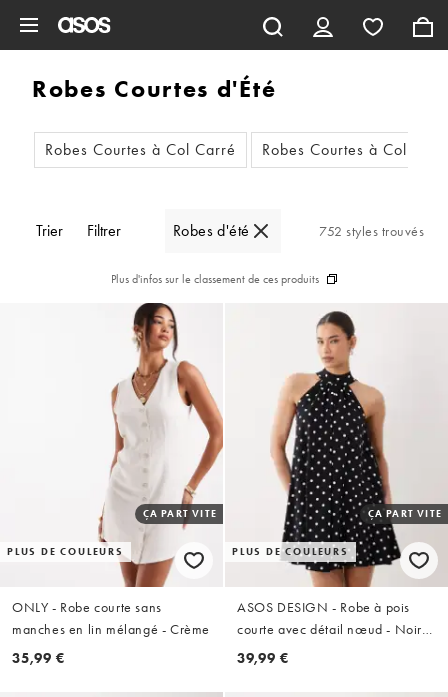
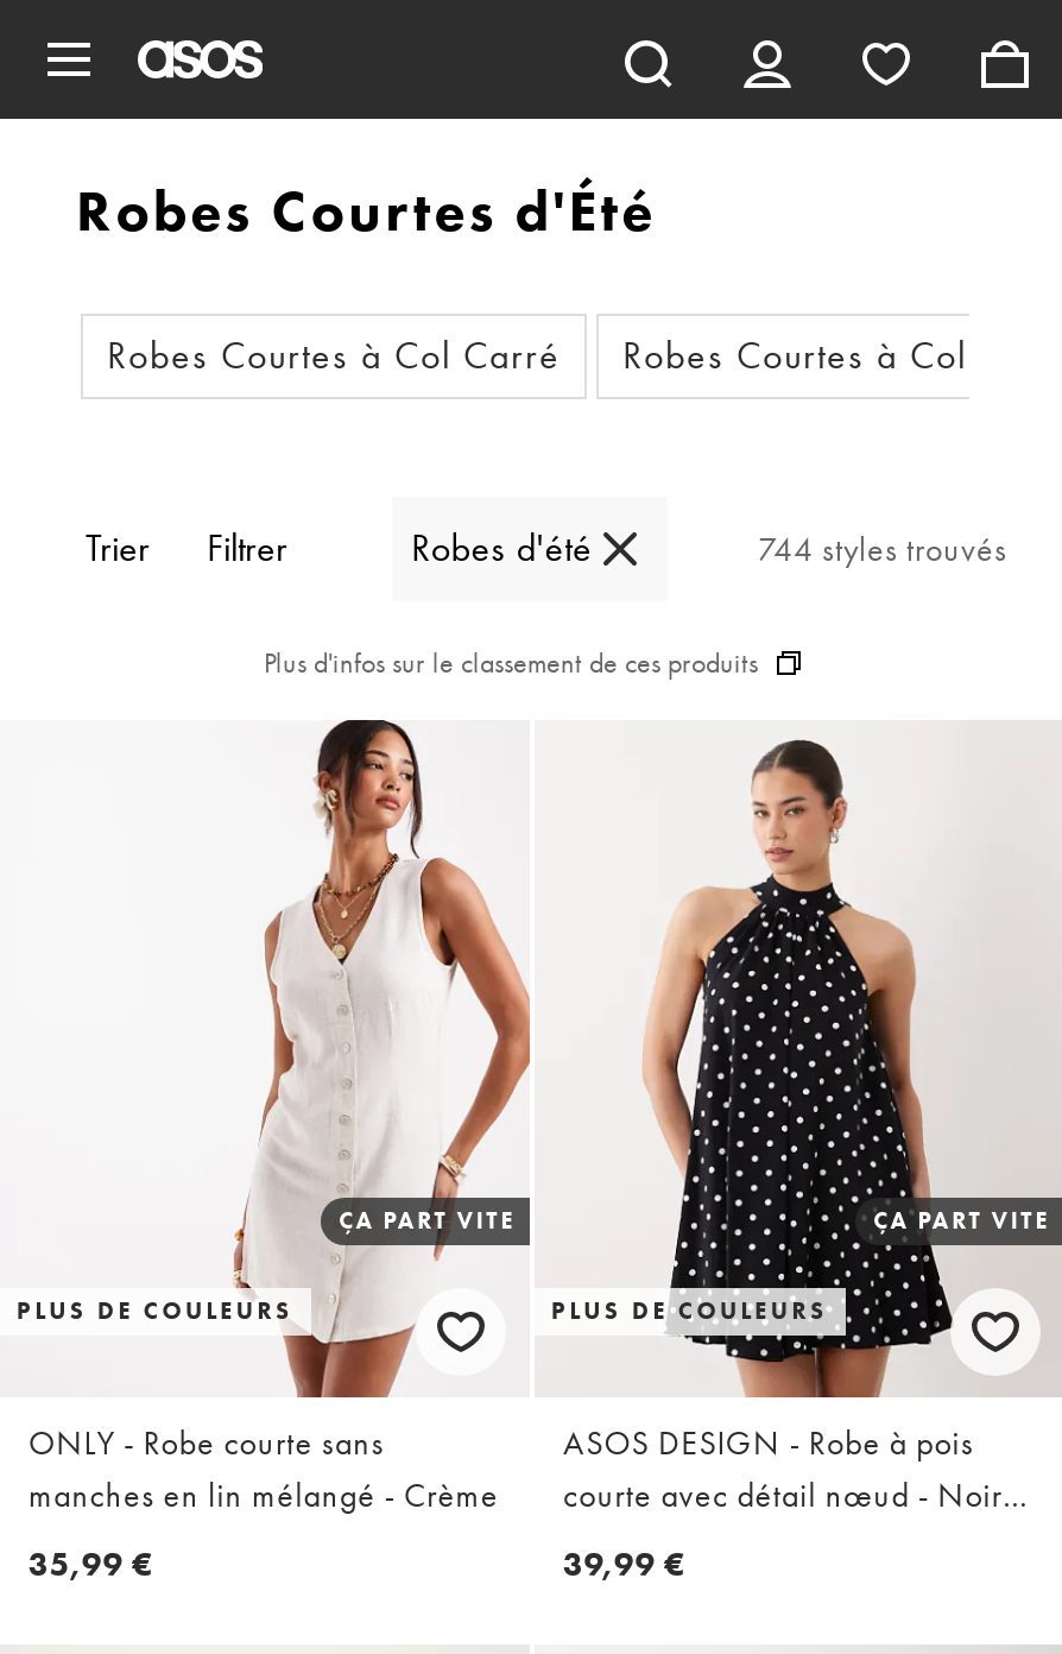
- 752 styles trouvés
+ 744 styles trouvés
